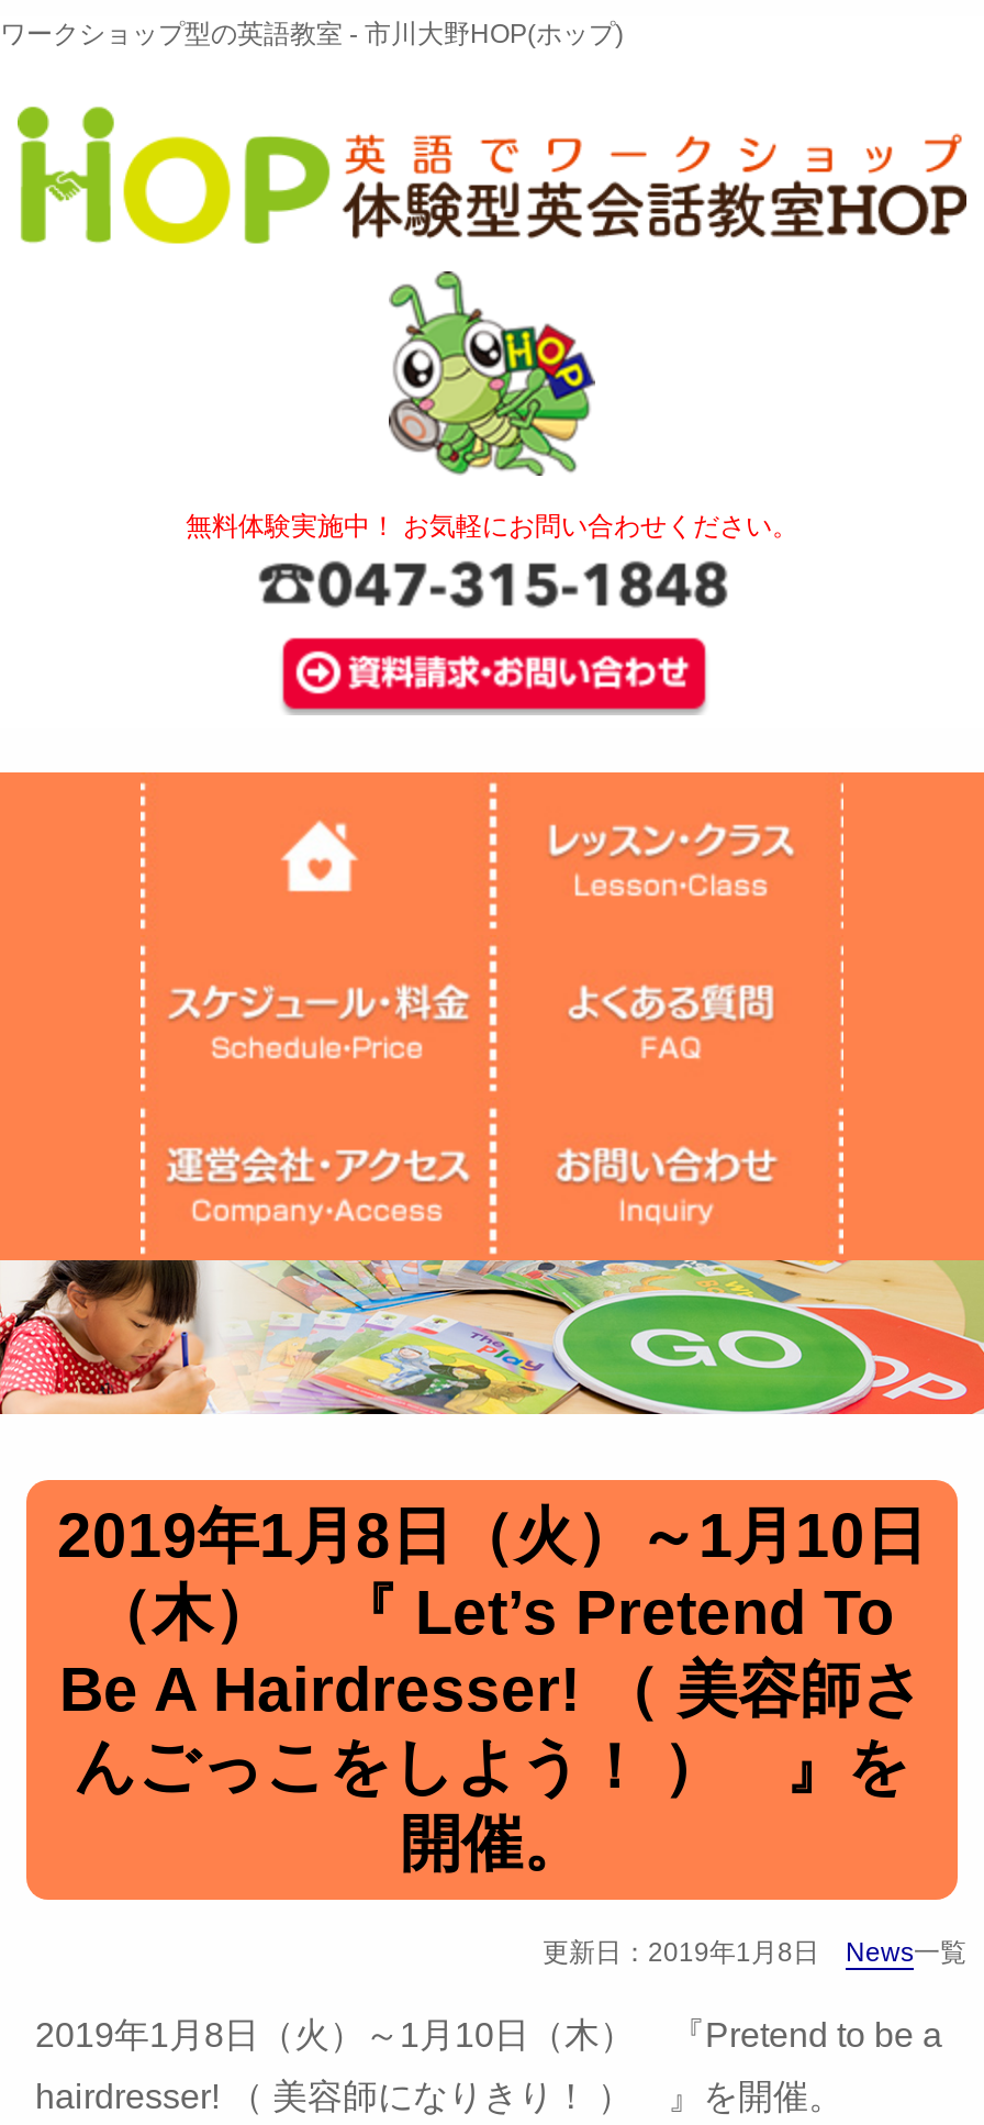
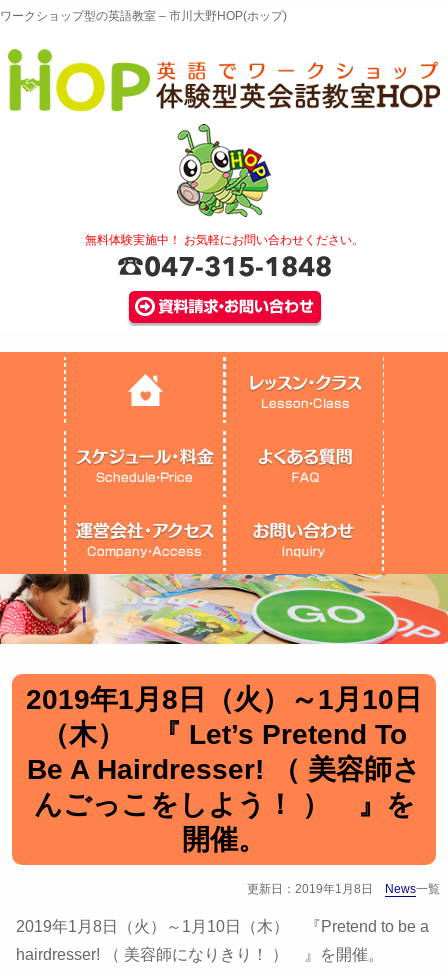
- ワークショップ型の英語教室 - 市川大野HOP(ホップ)
+ ワークショップ型の英語教室 – 市川大野HOP(ホップ)
